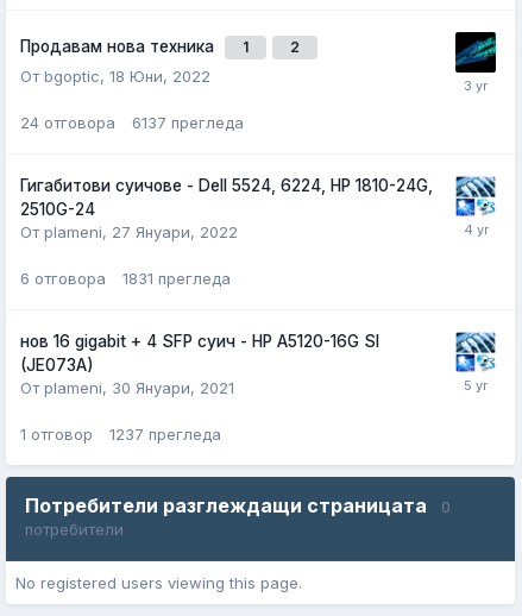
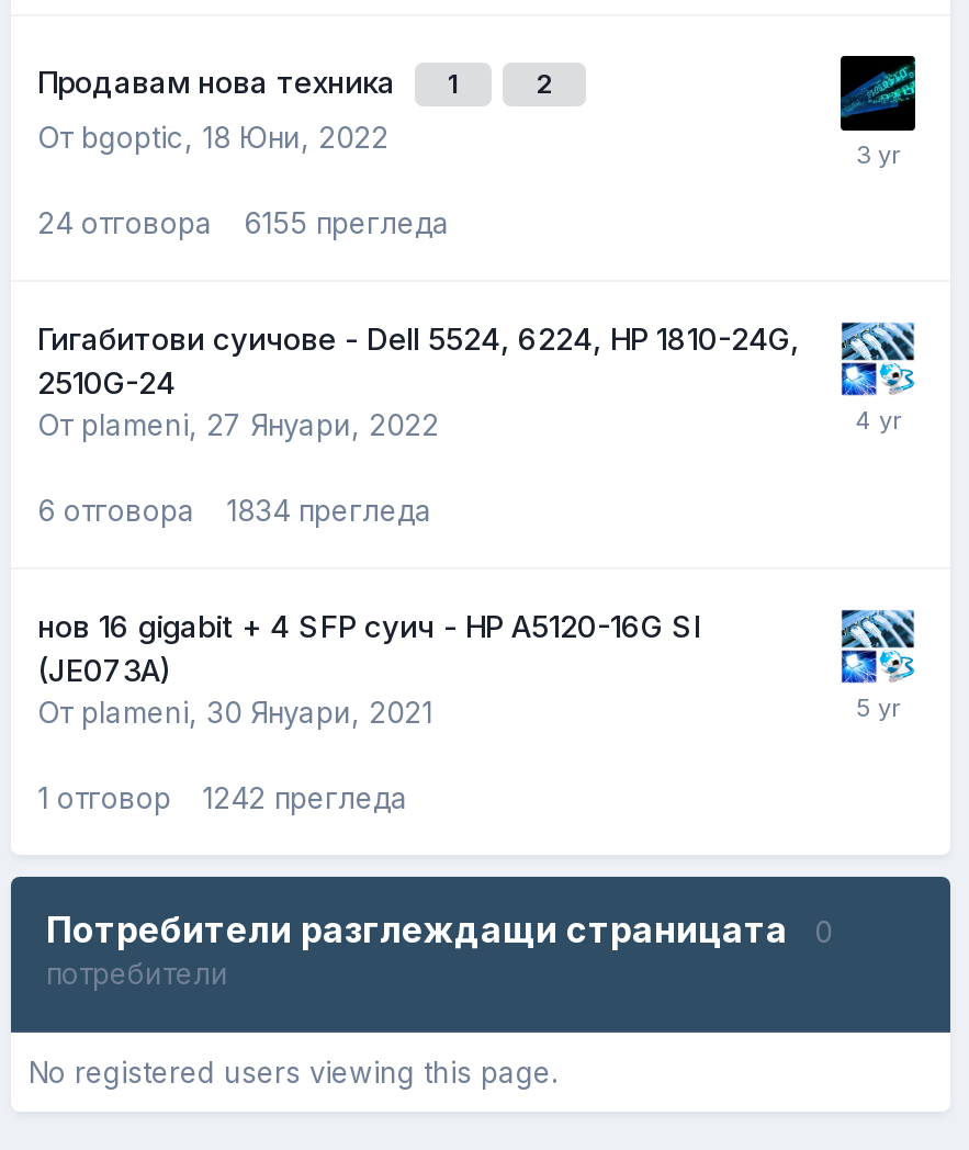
- 24 отговора 6137 прегледа
+ 24 отговора 6155 прегледа

- 6 отговора 1831 прегледа
+ 6 отговора 1834 прегледа

- 1 отговор 1237 прегледа
+ 1 отговор 1242 прегледа
